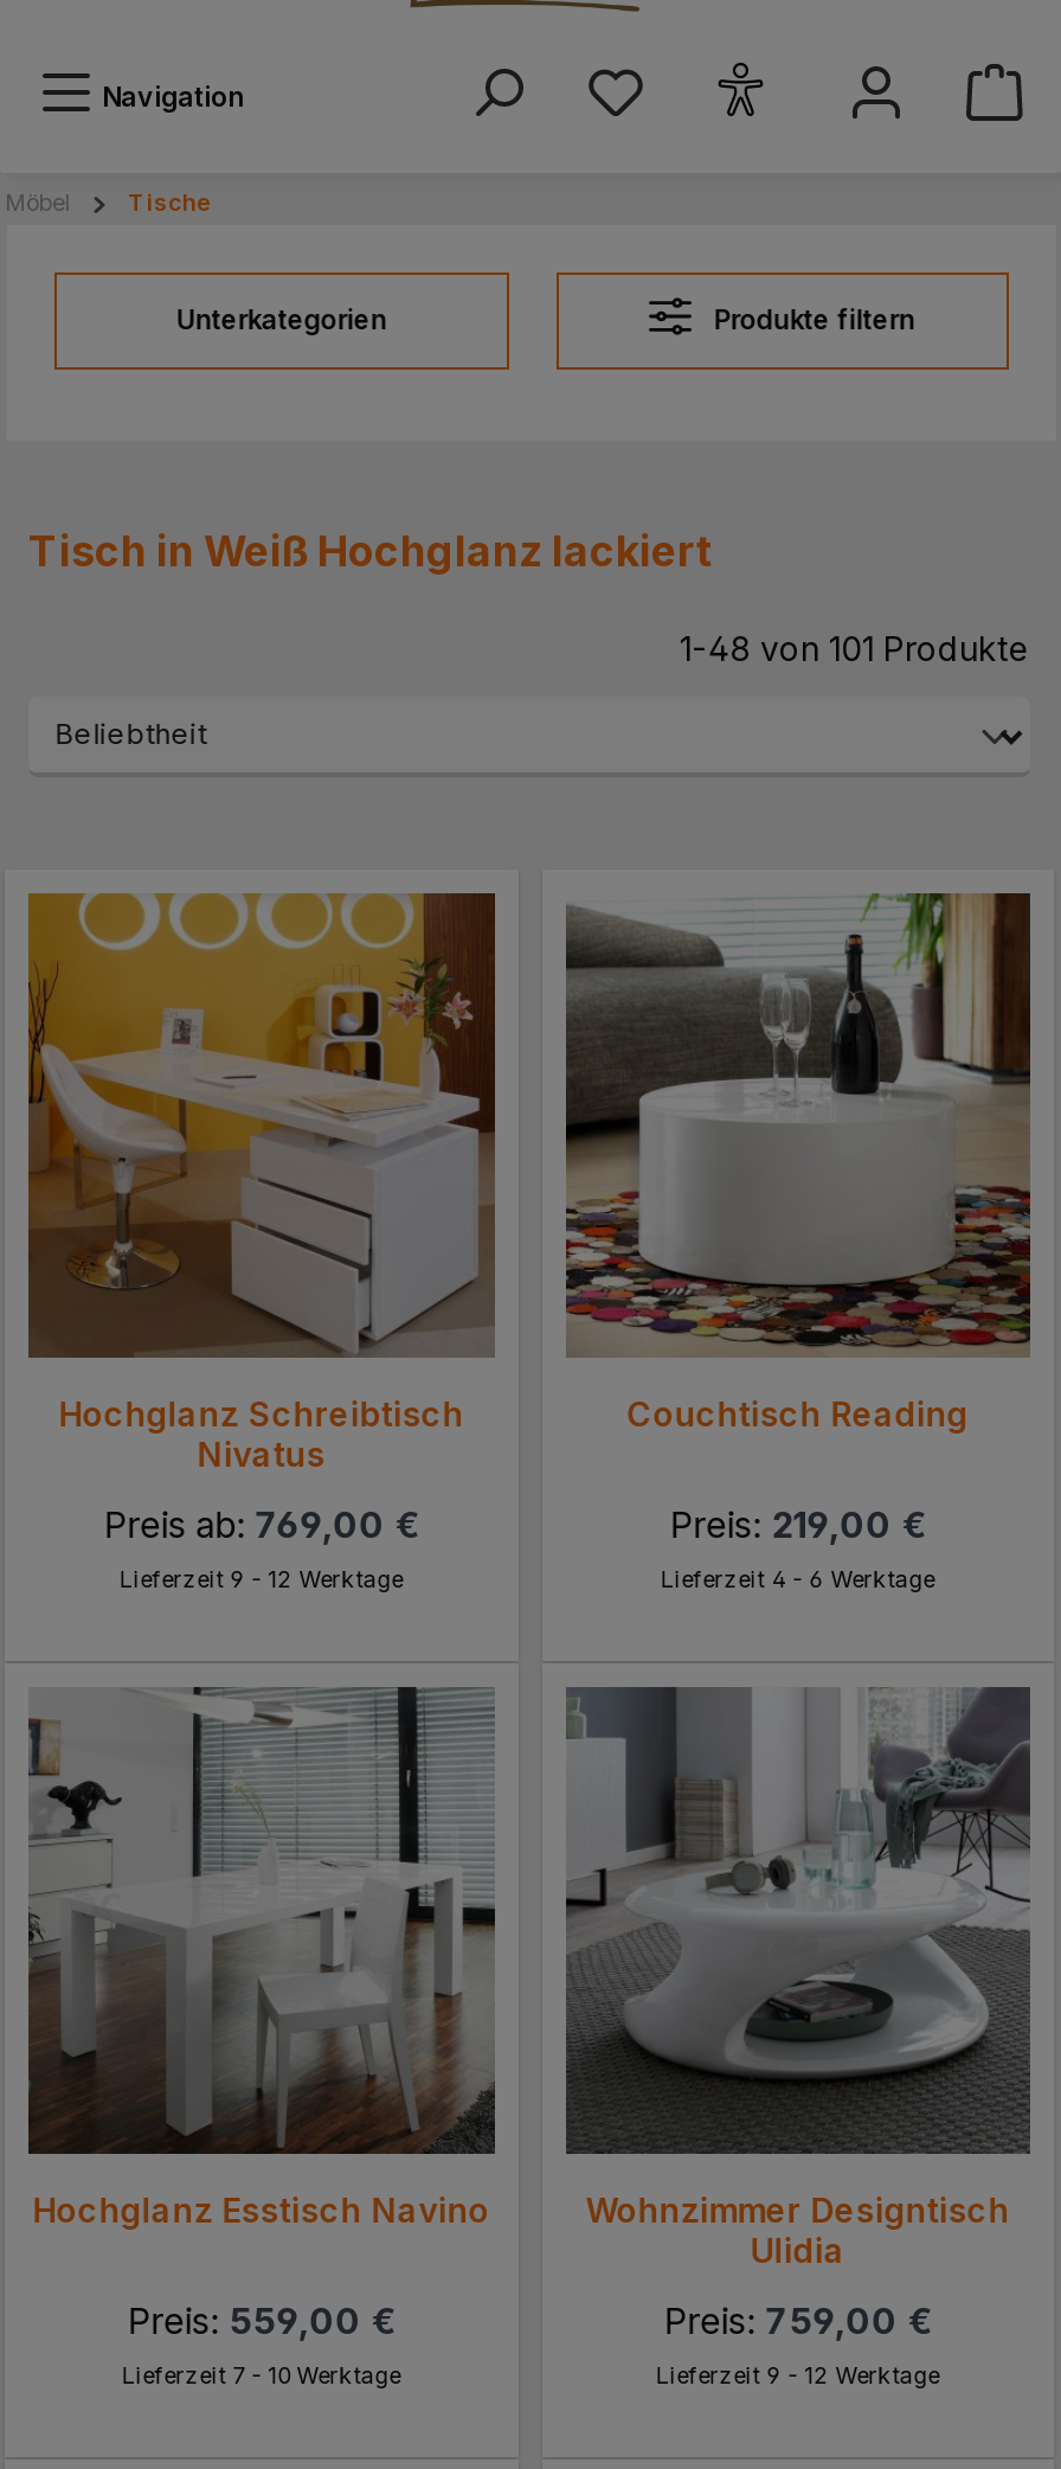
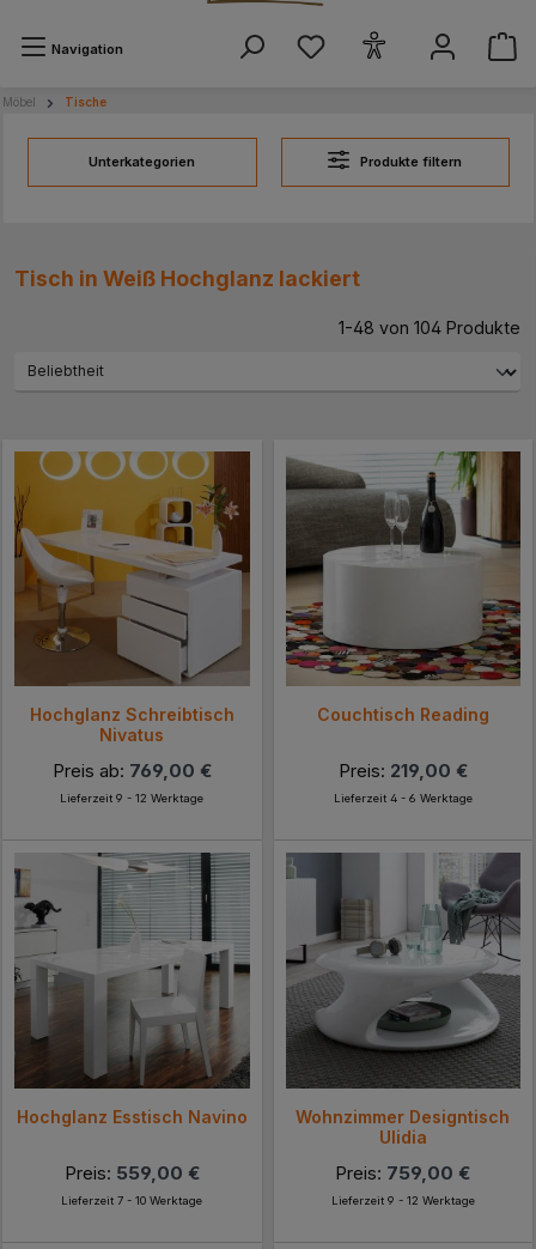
- 1-48 von 101 Produkte
+ 1-48 von 104 Produkte
